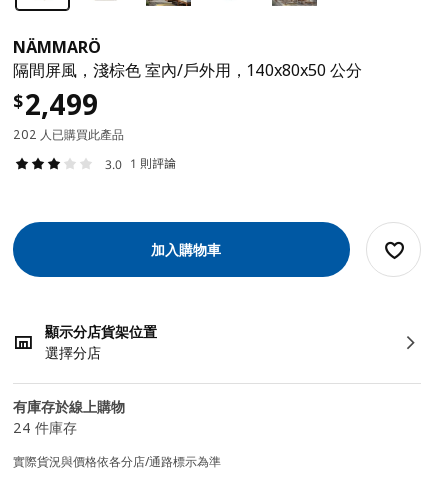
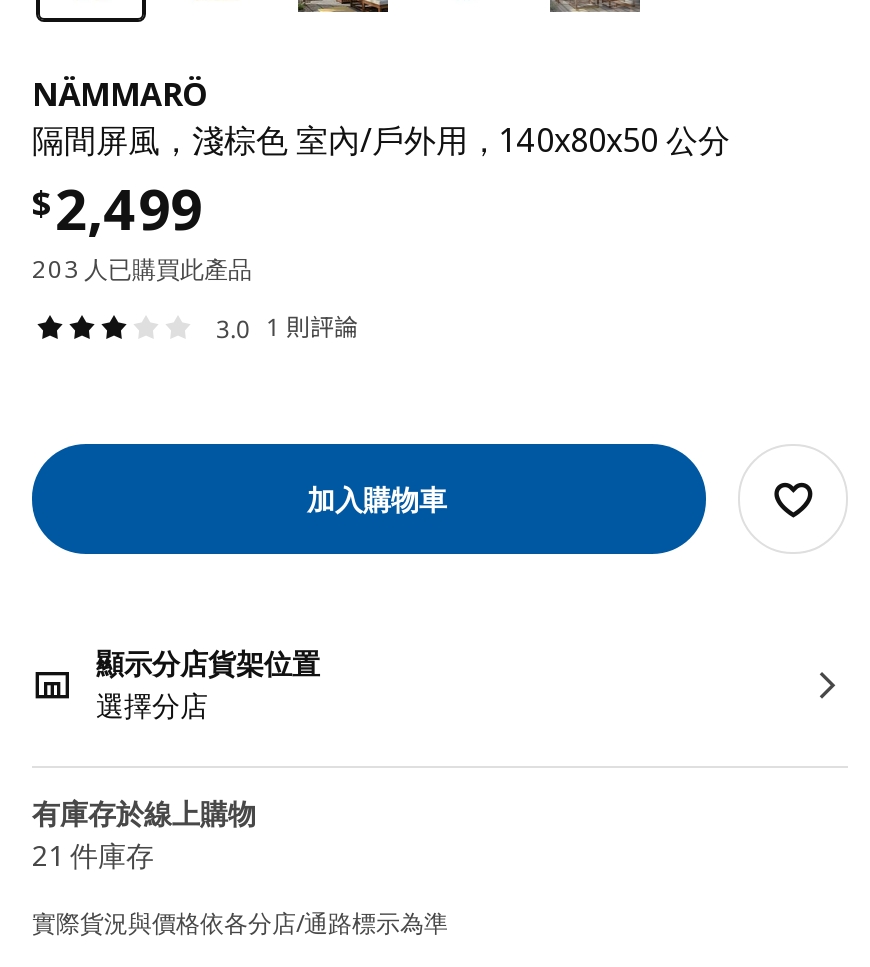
- 202 人已購買此產品
+ 203 人已購買此產品

- 24 件庫存
+ 21 件庫存
